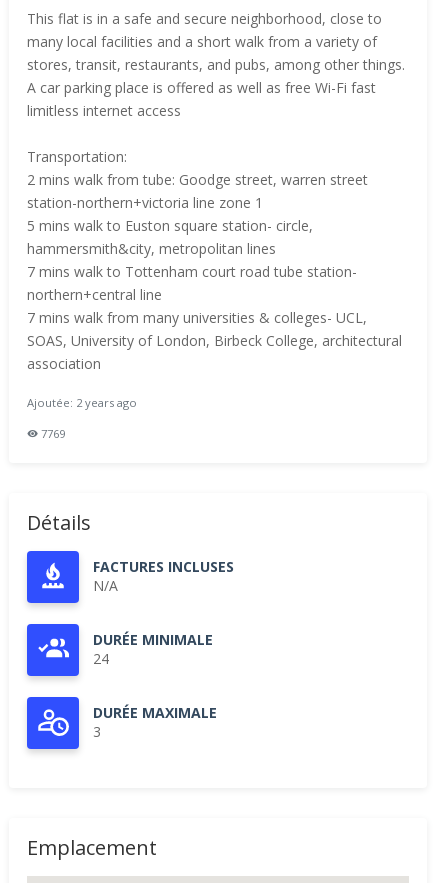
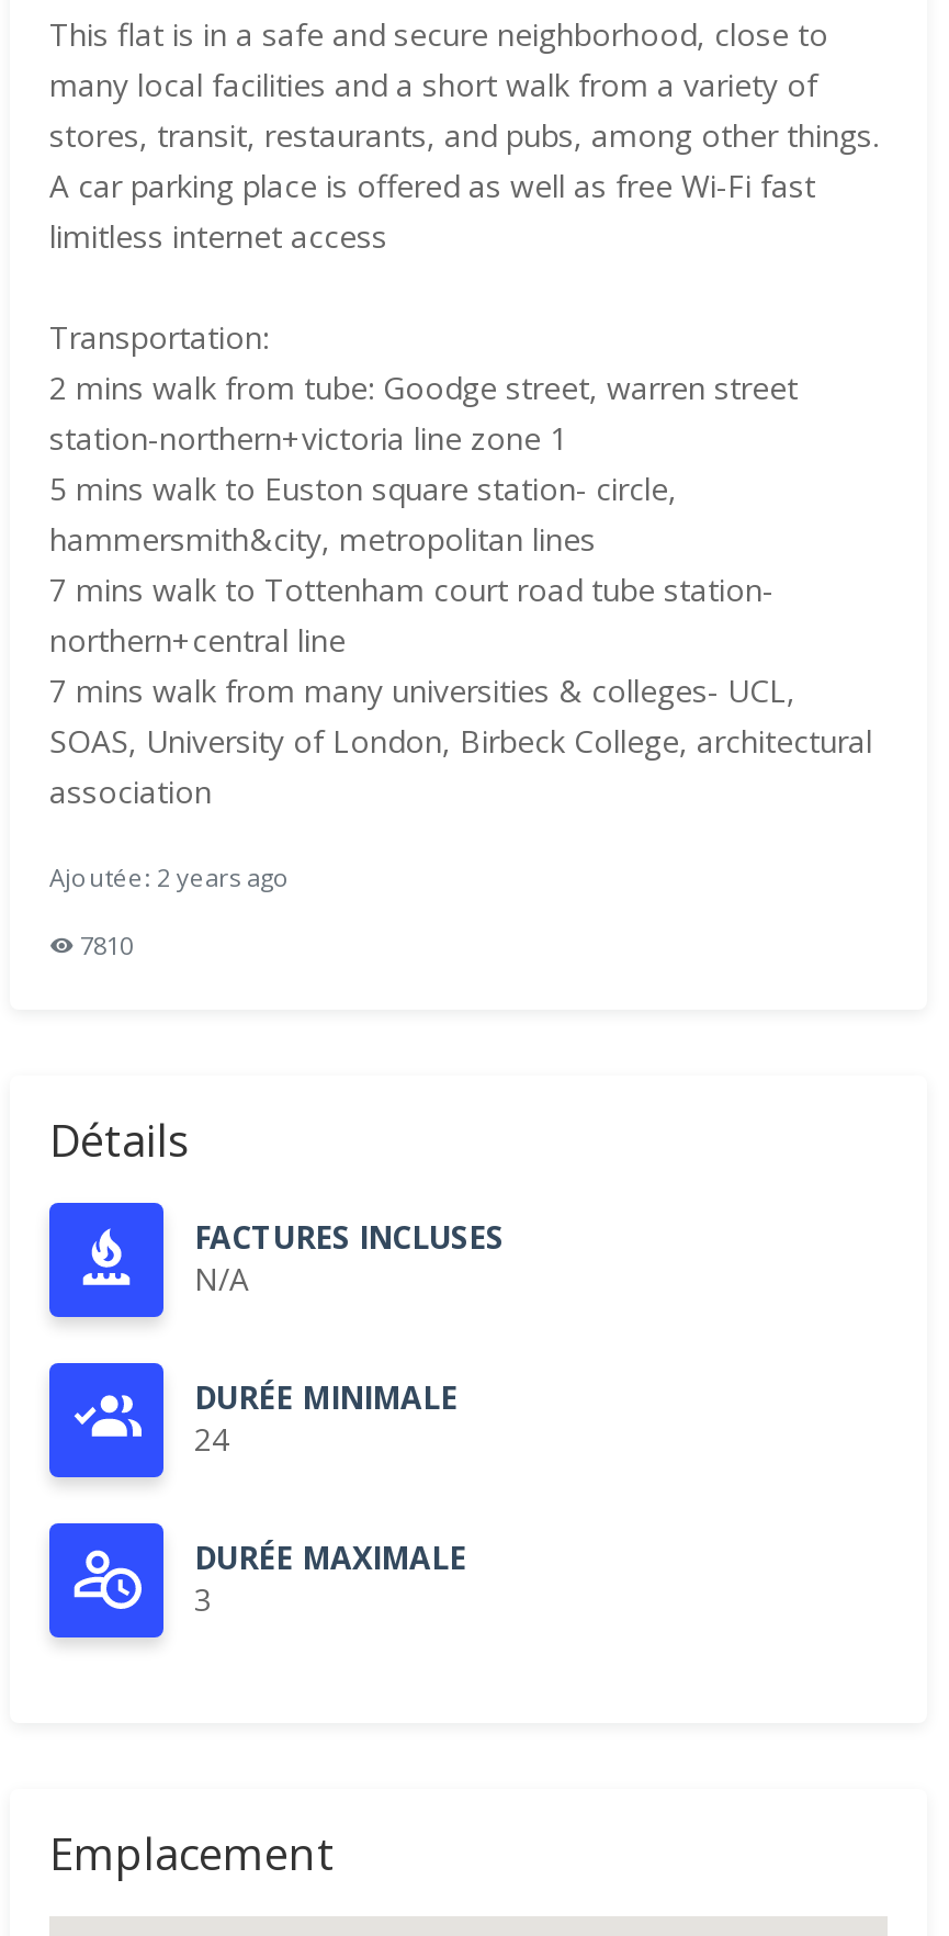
- 7769
+ 7810
